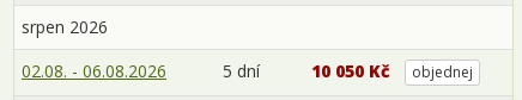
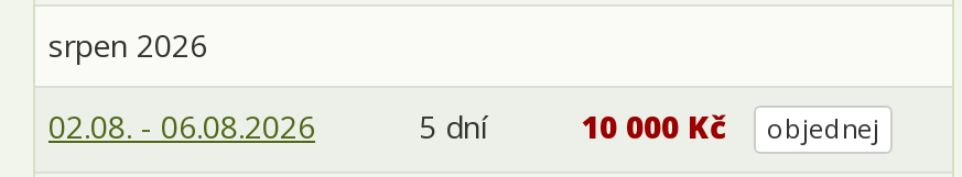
- 10 050 Kč objednej
+ 10 000 Kč objednej
